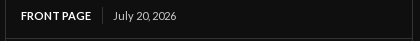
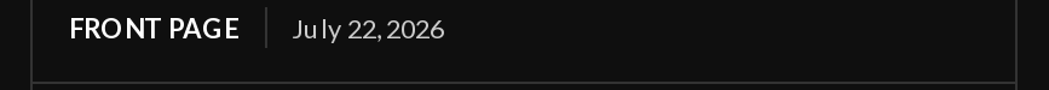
- FRONT PAGE July 20, 2026
+ FRONT PAGE July 22, 2026
